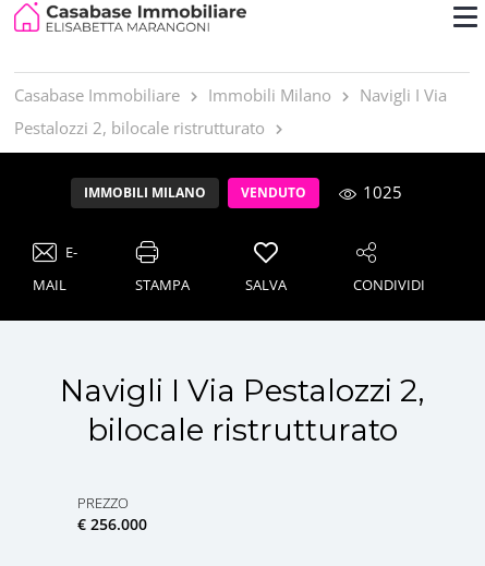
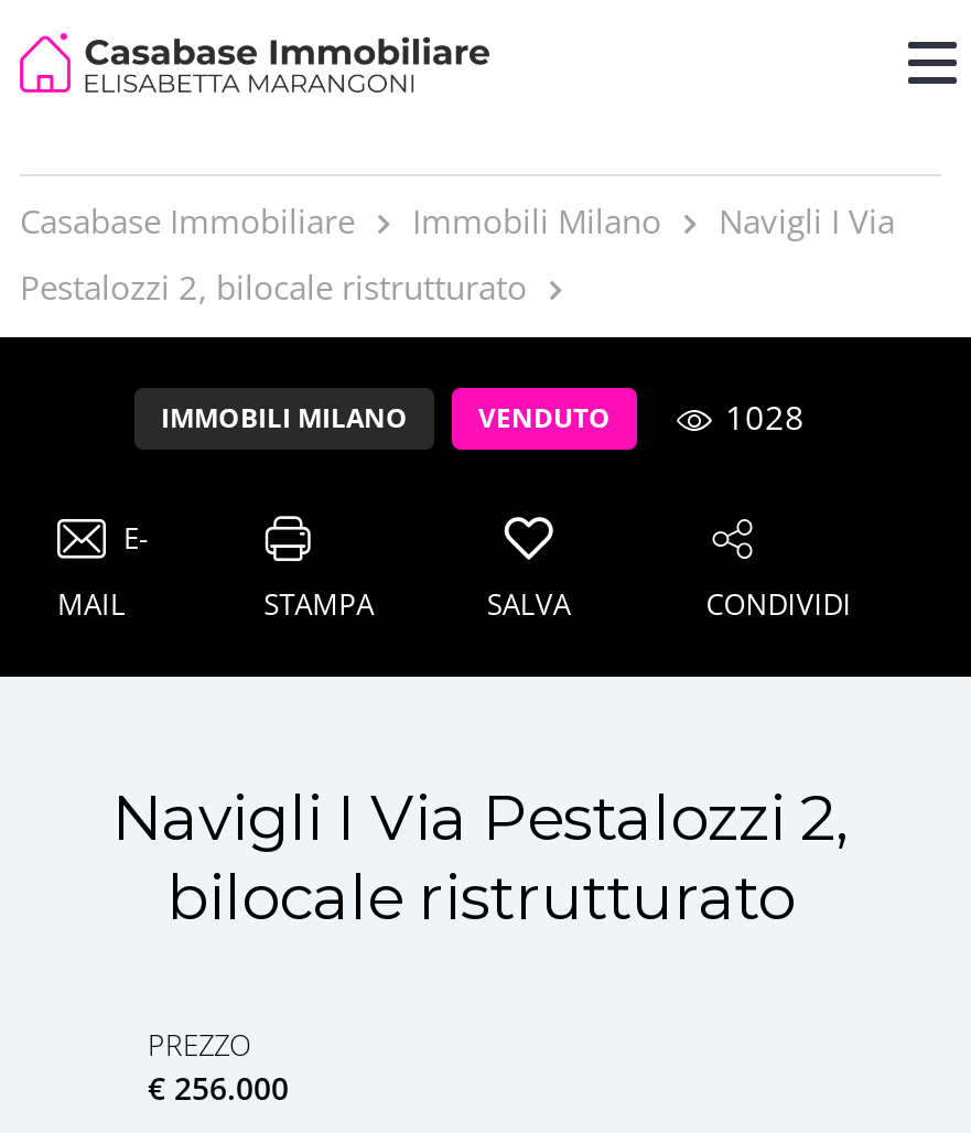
- 1025
+ 1028
